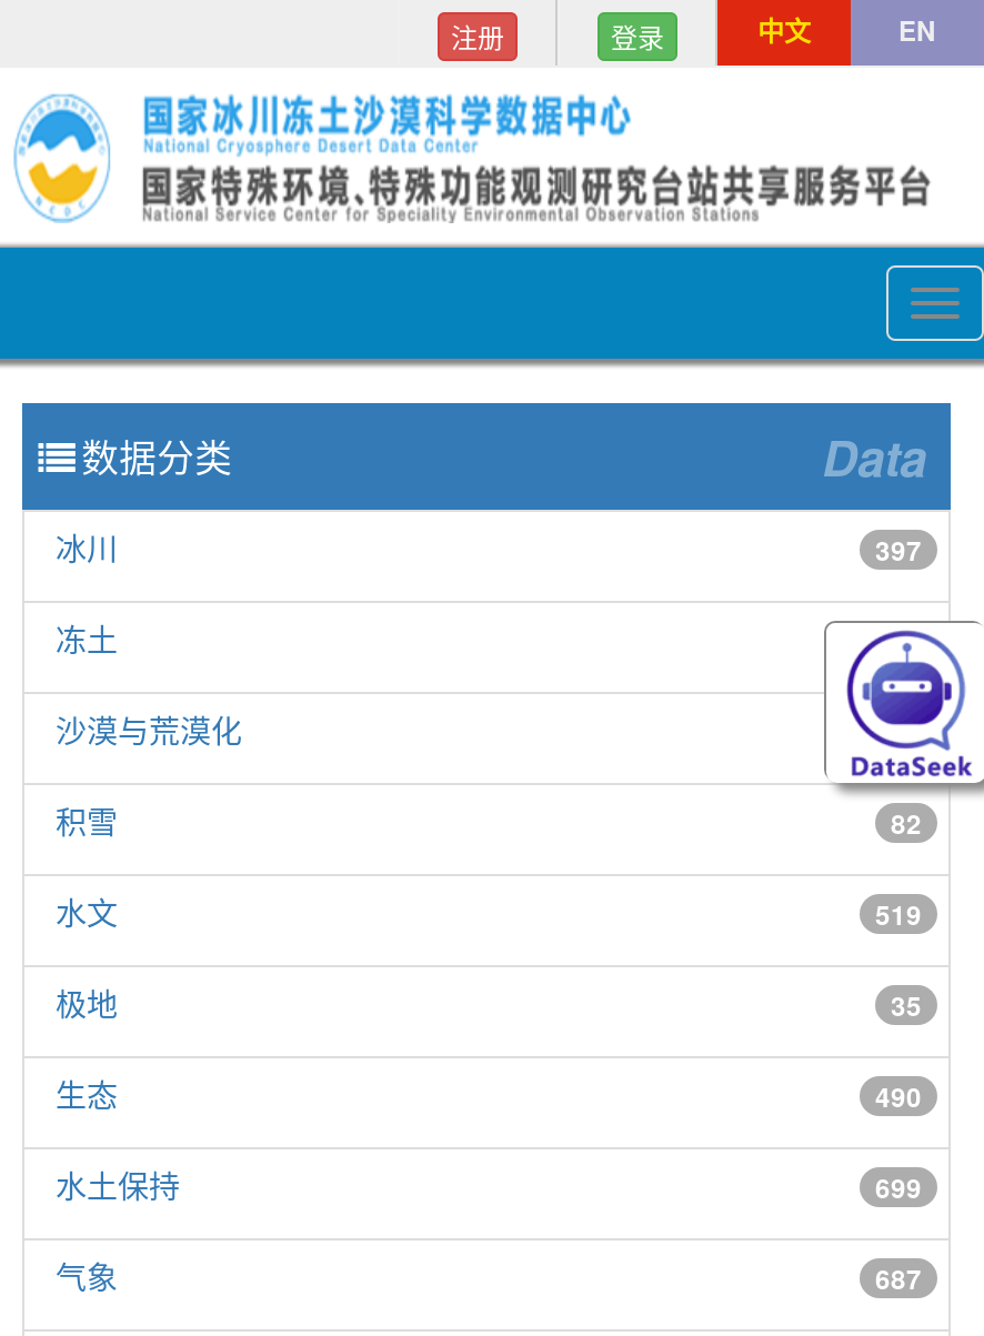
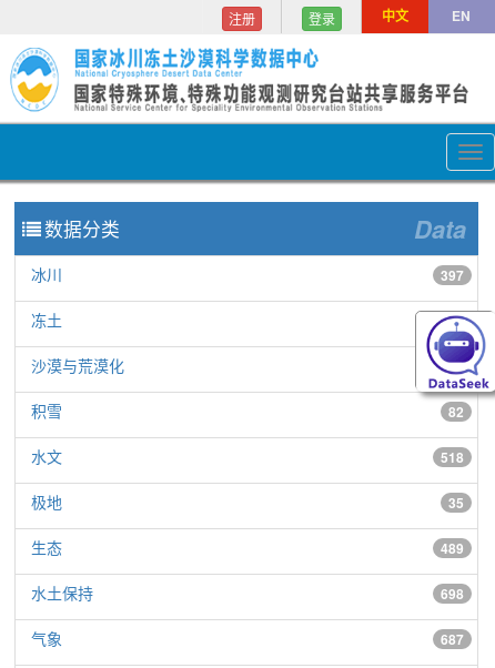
- 519
+ 518

- 490
+ 489

- 699
+ 698
